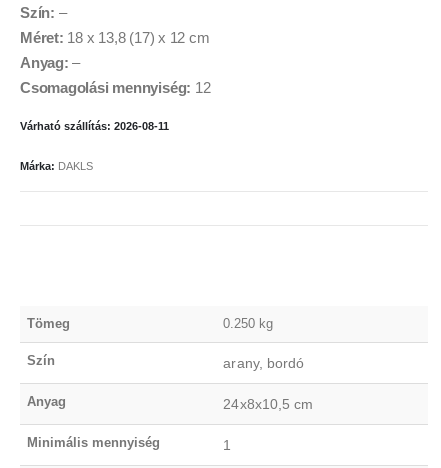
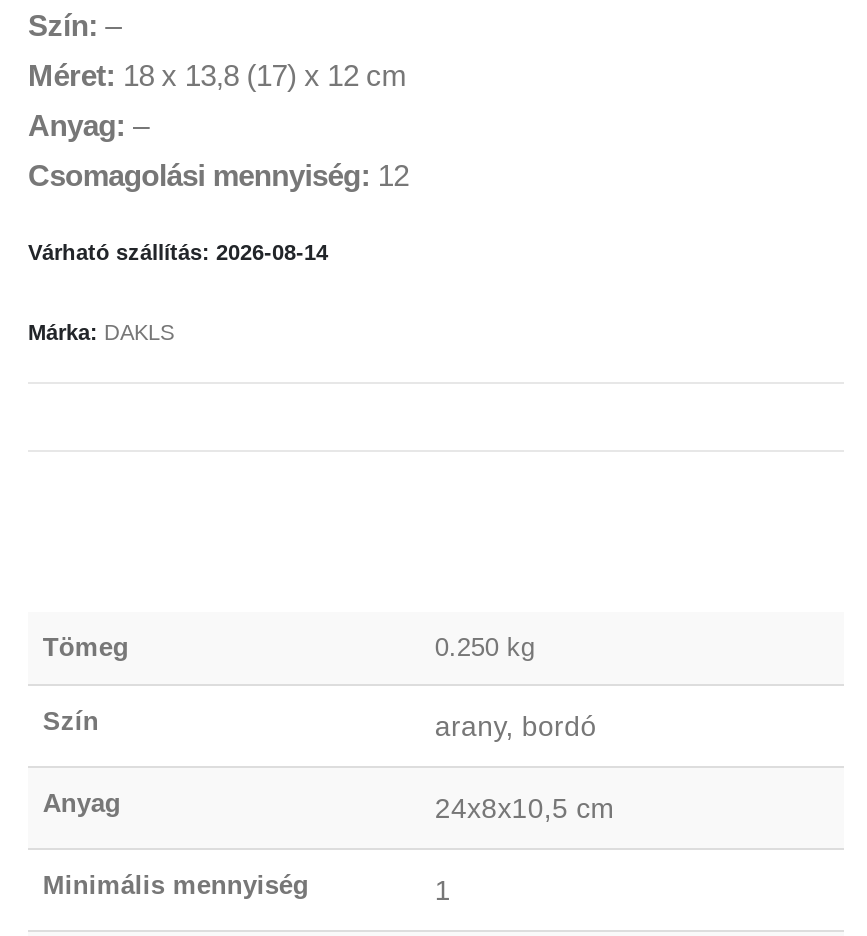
- Várható szállítás: 2026-08-11
+ Várható szállítás: 2026-08-14
